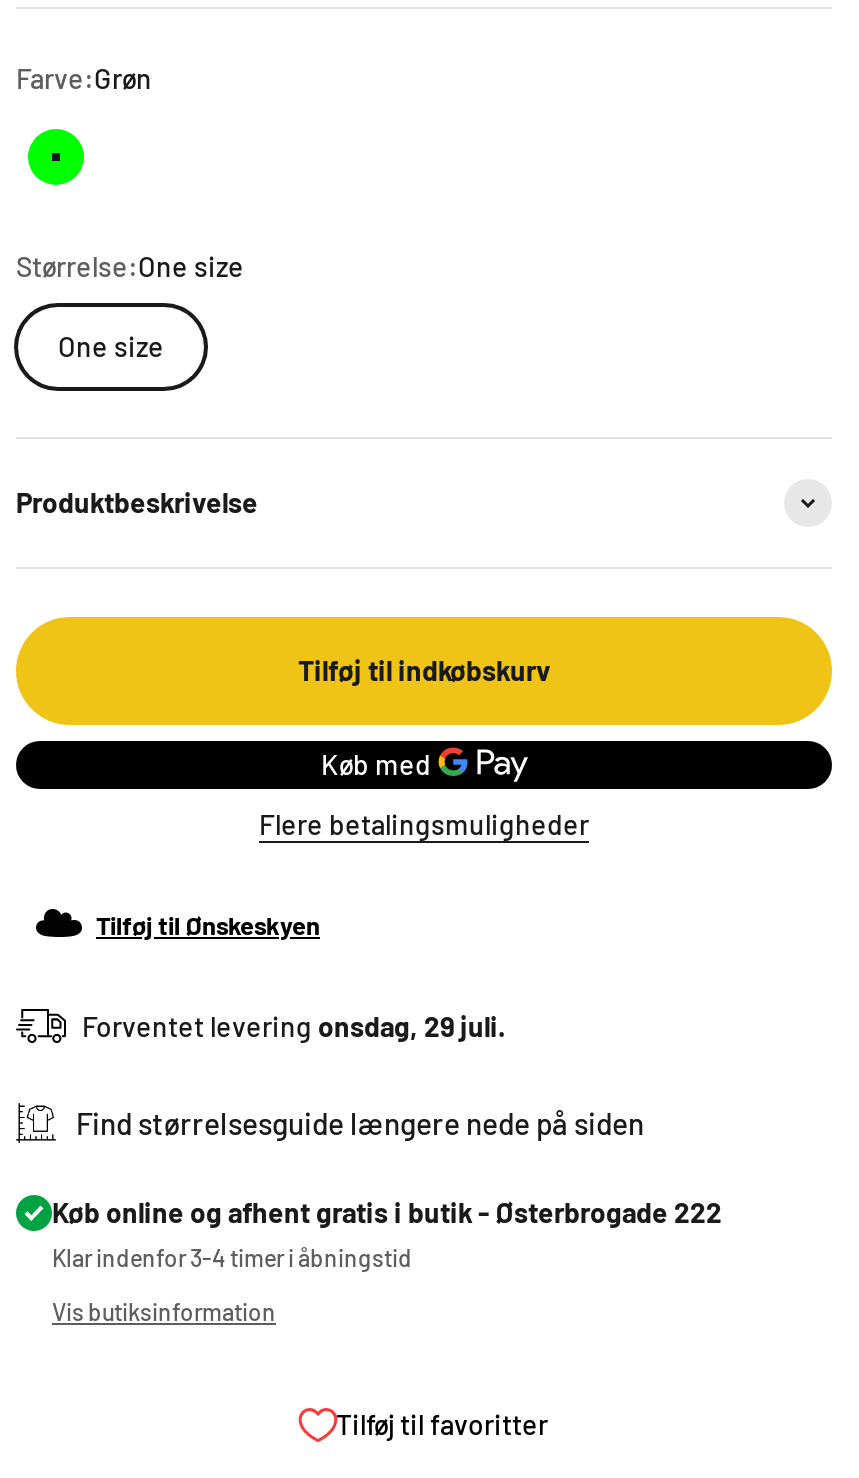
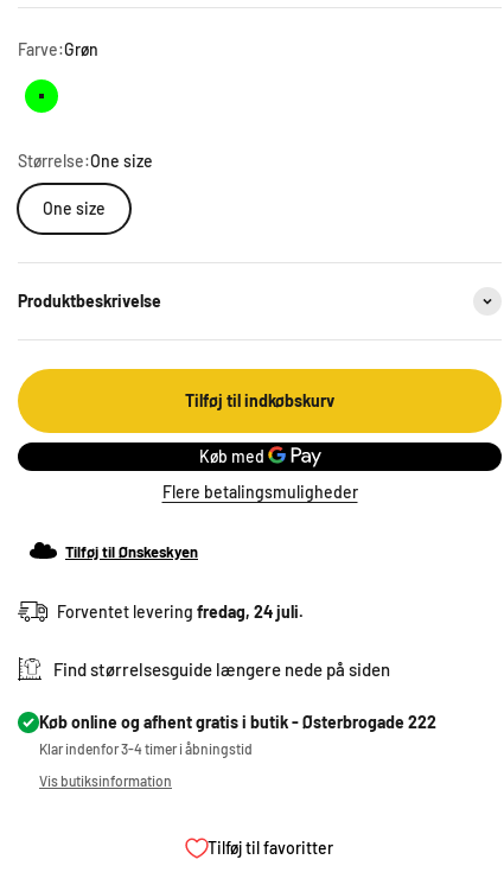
- Forventet levering onsdag, 29 juli.
+ Forventet levering fredag, 24 juli.
